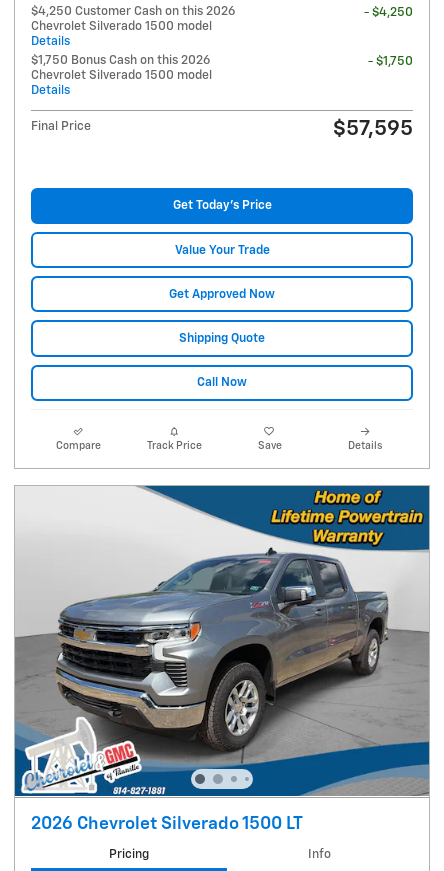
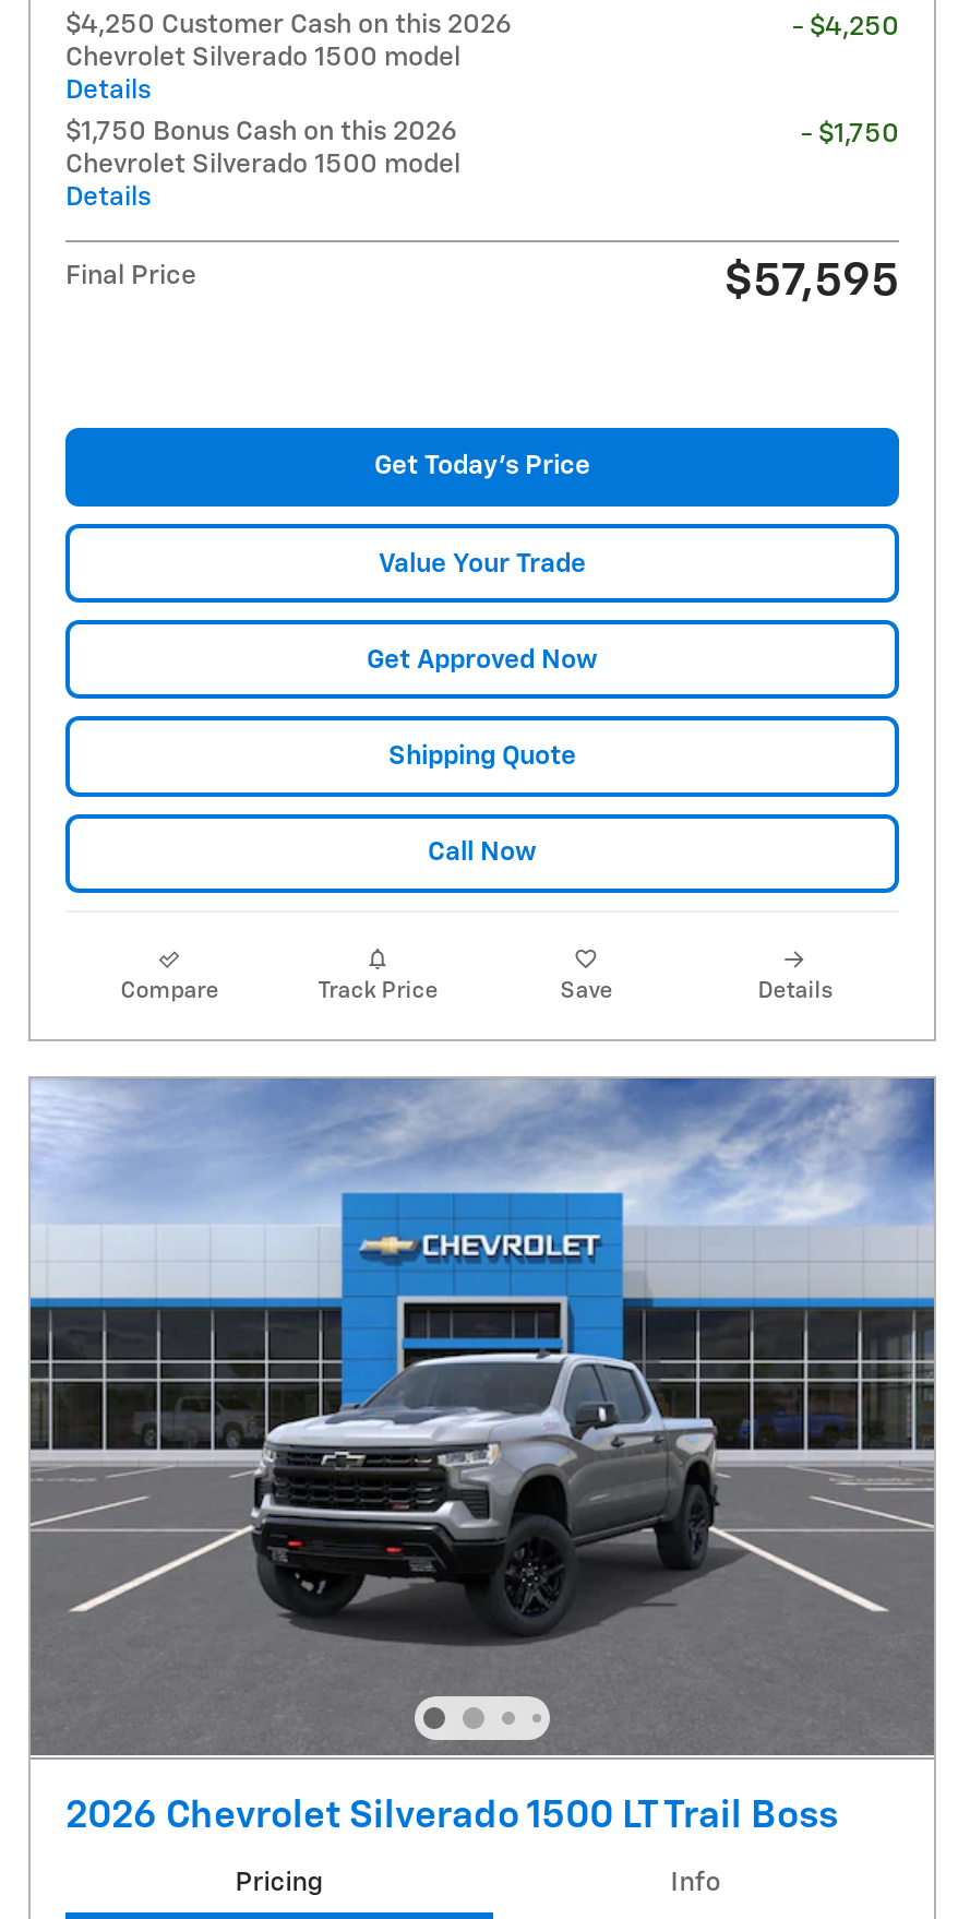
- [image]
- 2026 Chevrolet Silverado 1500 LT
+ [image]
+ 2026 Chevrolet Silverado 1500 LT Trail Boss
